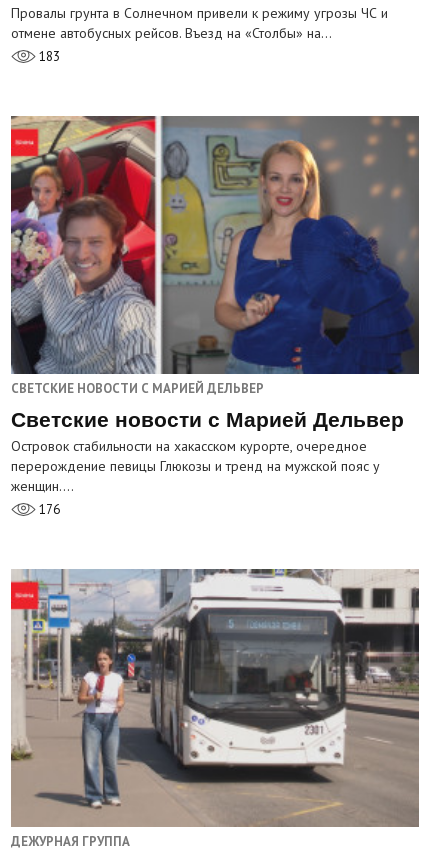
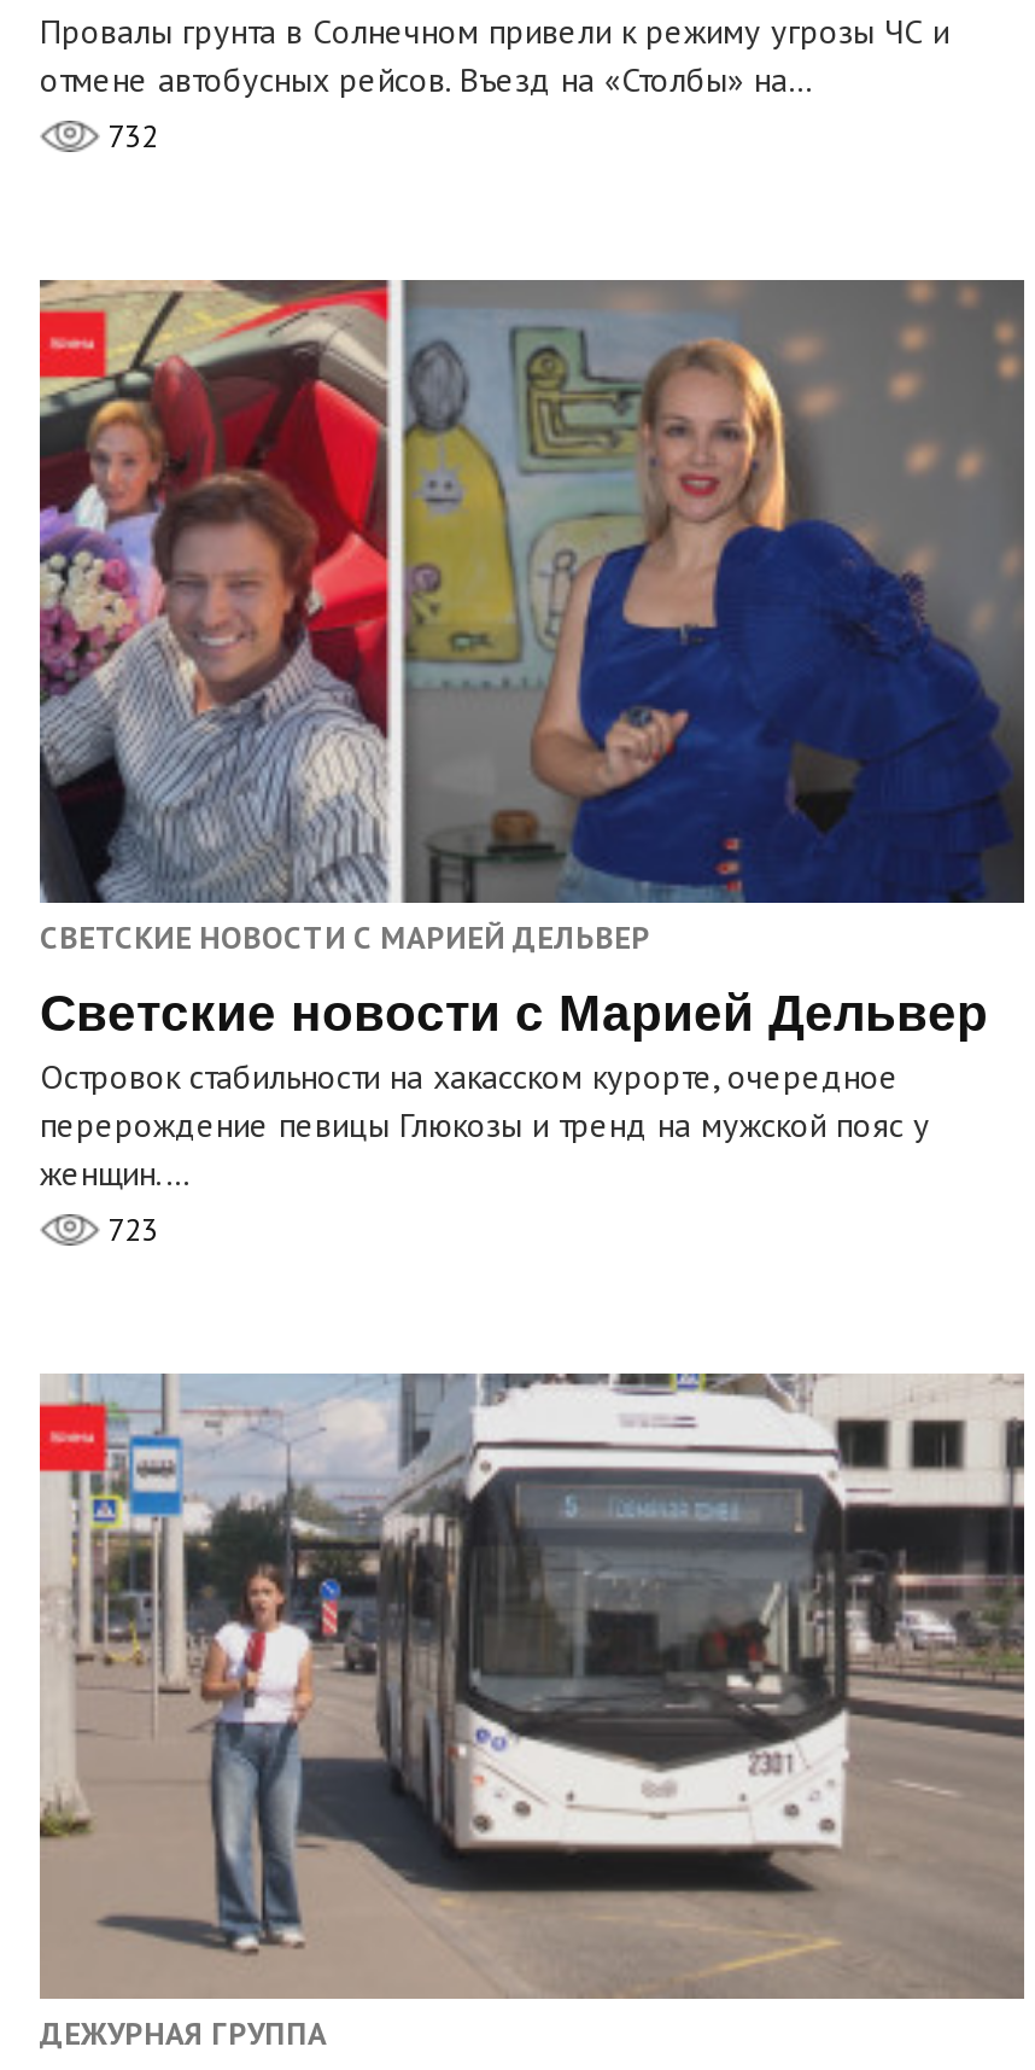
- 183
+ 732

- 176
+ 723
